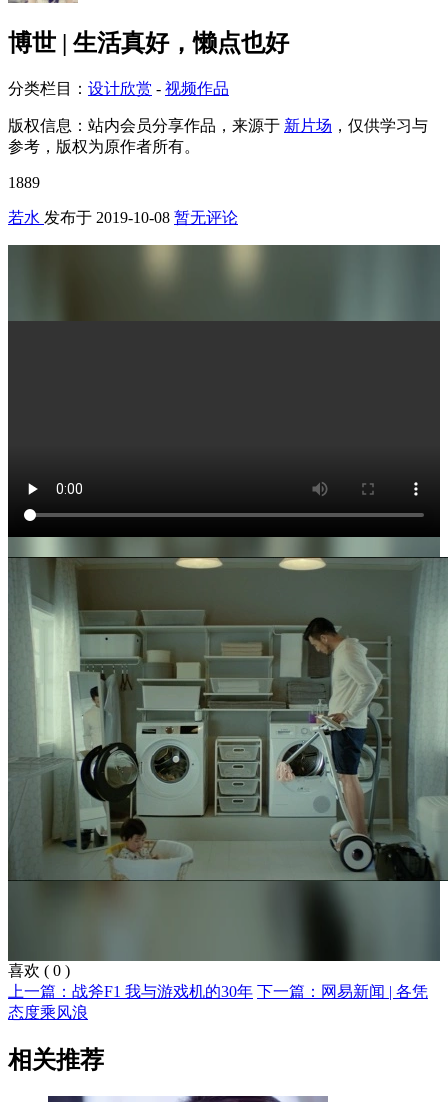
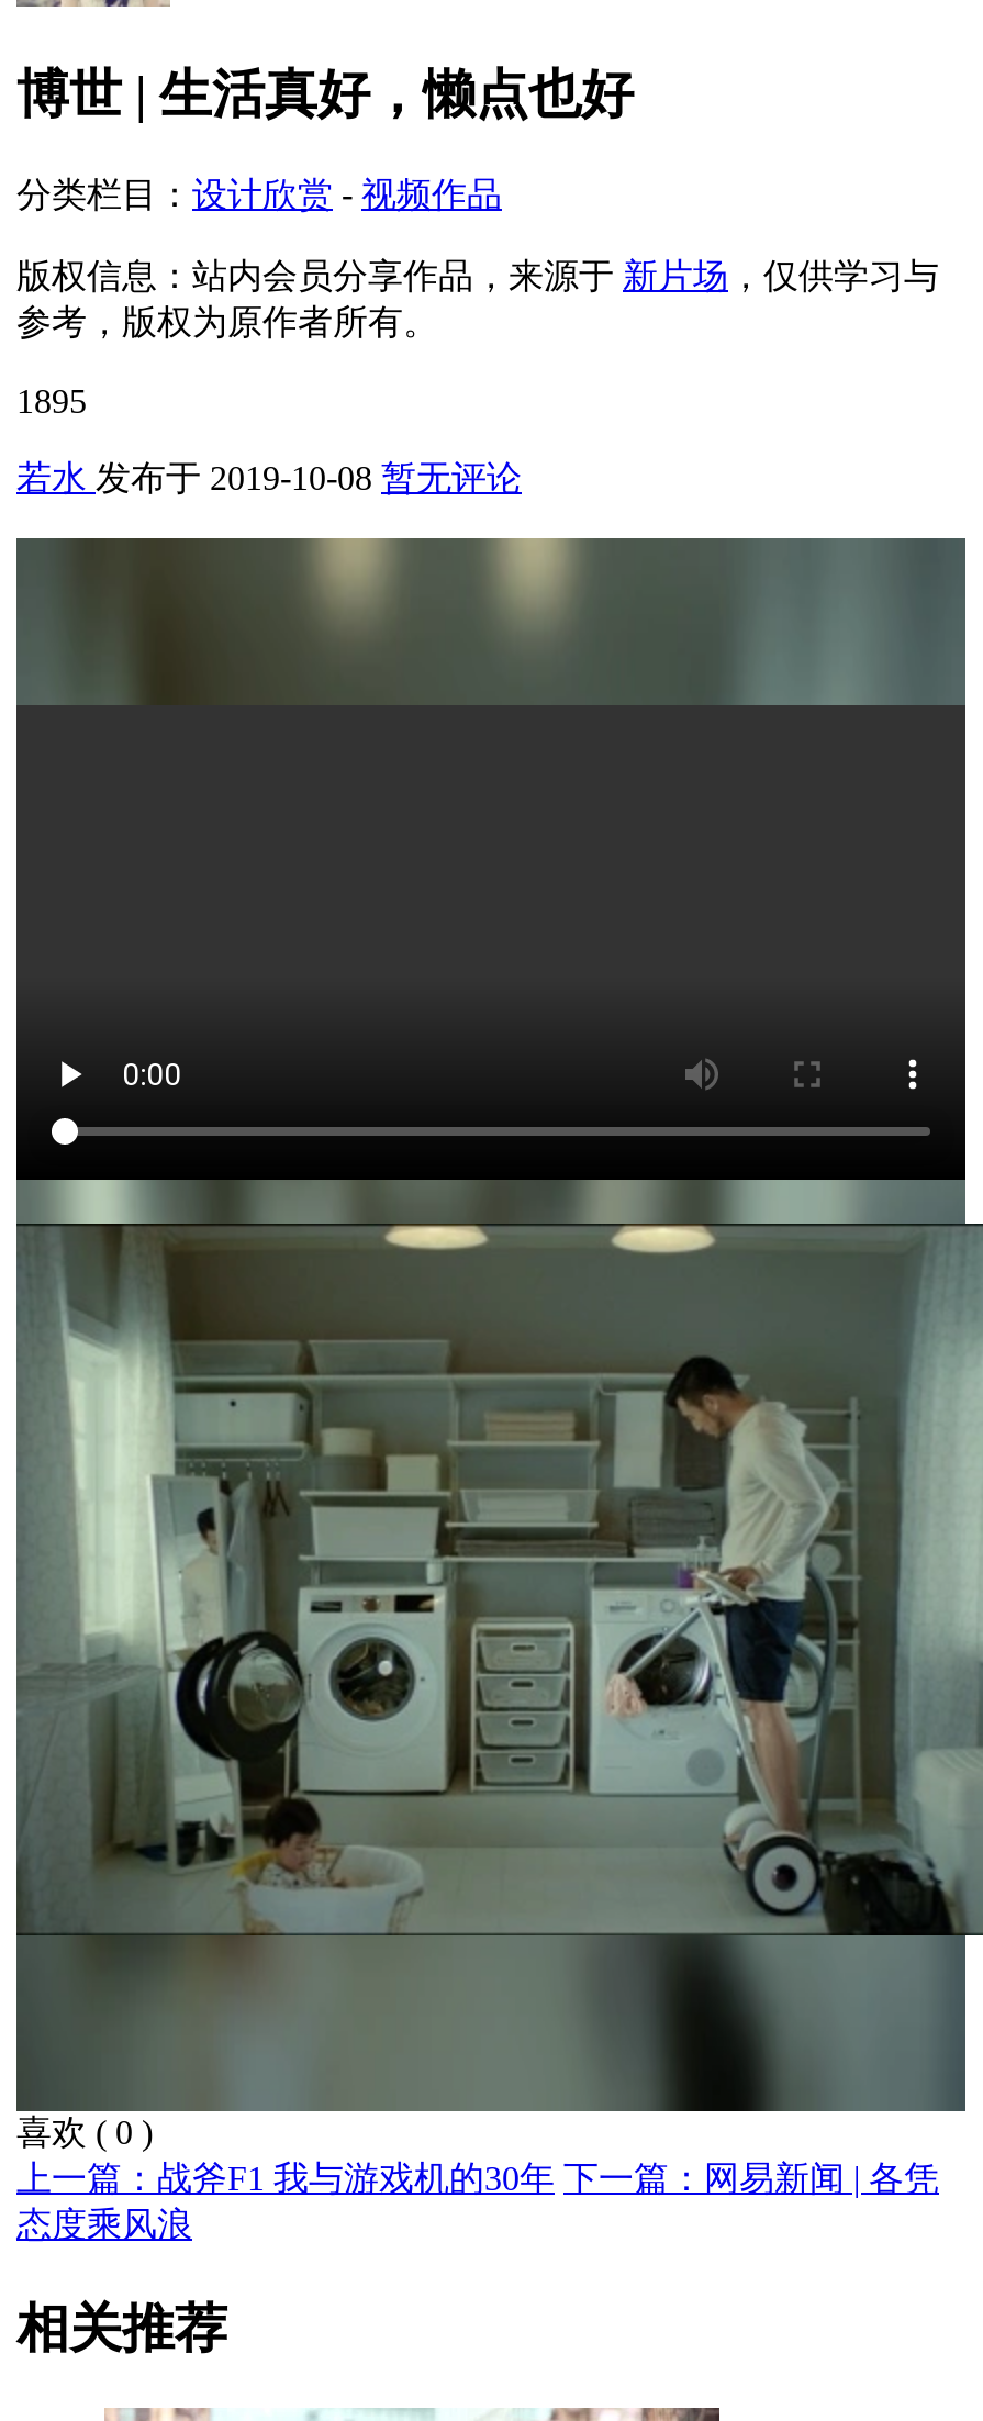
- 1889
+ 1895
